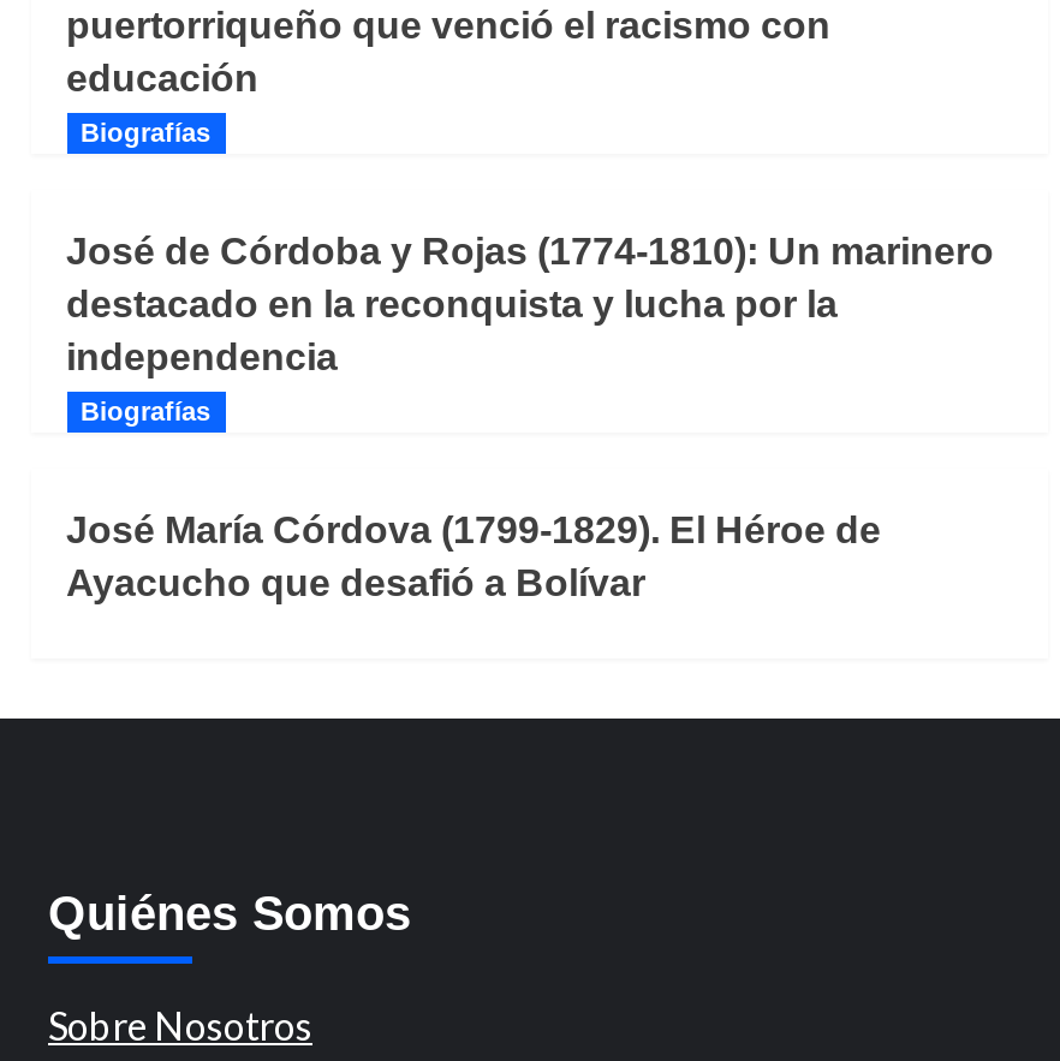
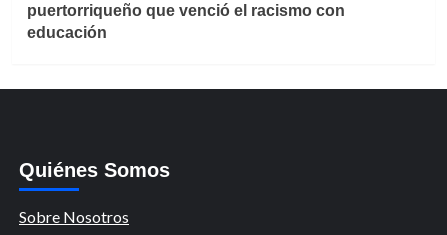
- Biografías
- José de Córdoba y Rojas (1774-1810): Un marinero
- destacado en la reconquista y lucha por la
- independencia
- Biografías
- José María Córdova (1799-1829). El Héroe de
- Ayacucho que desafió a Bolívar
